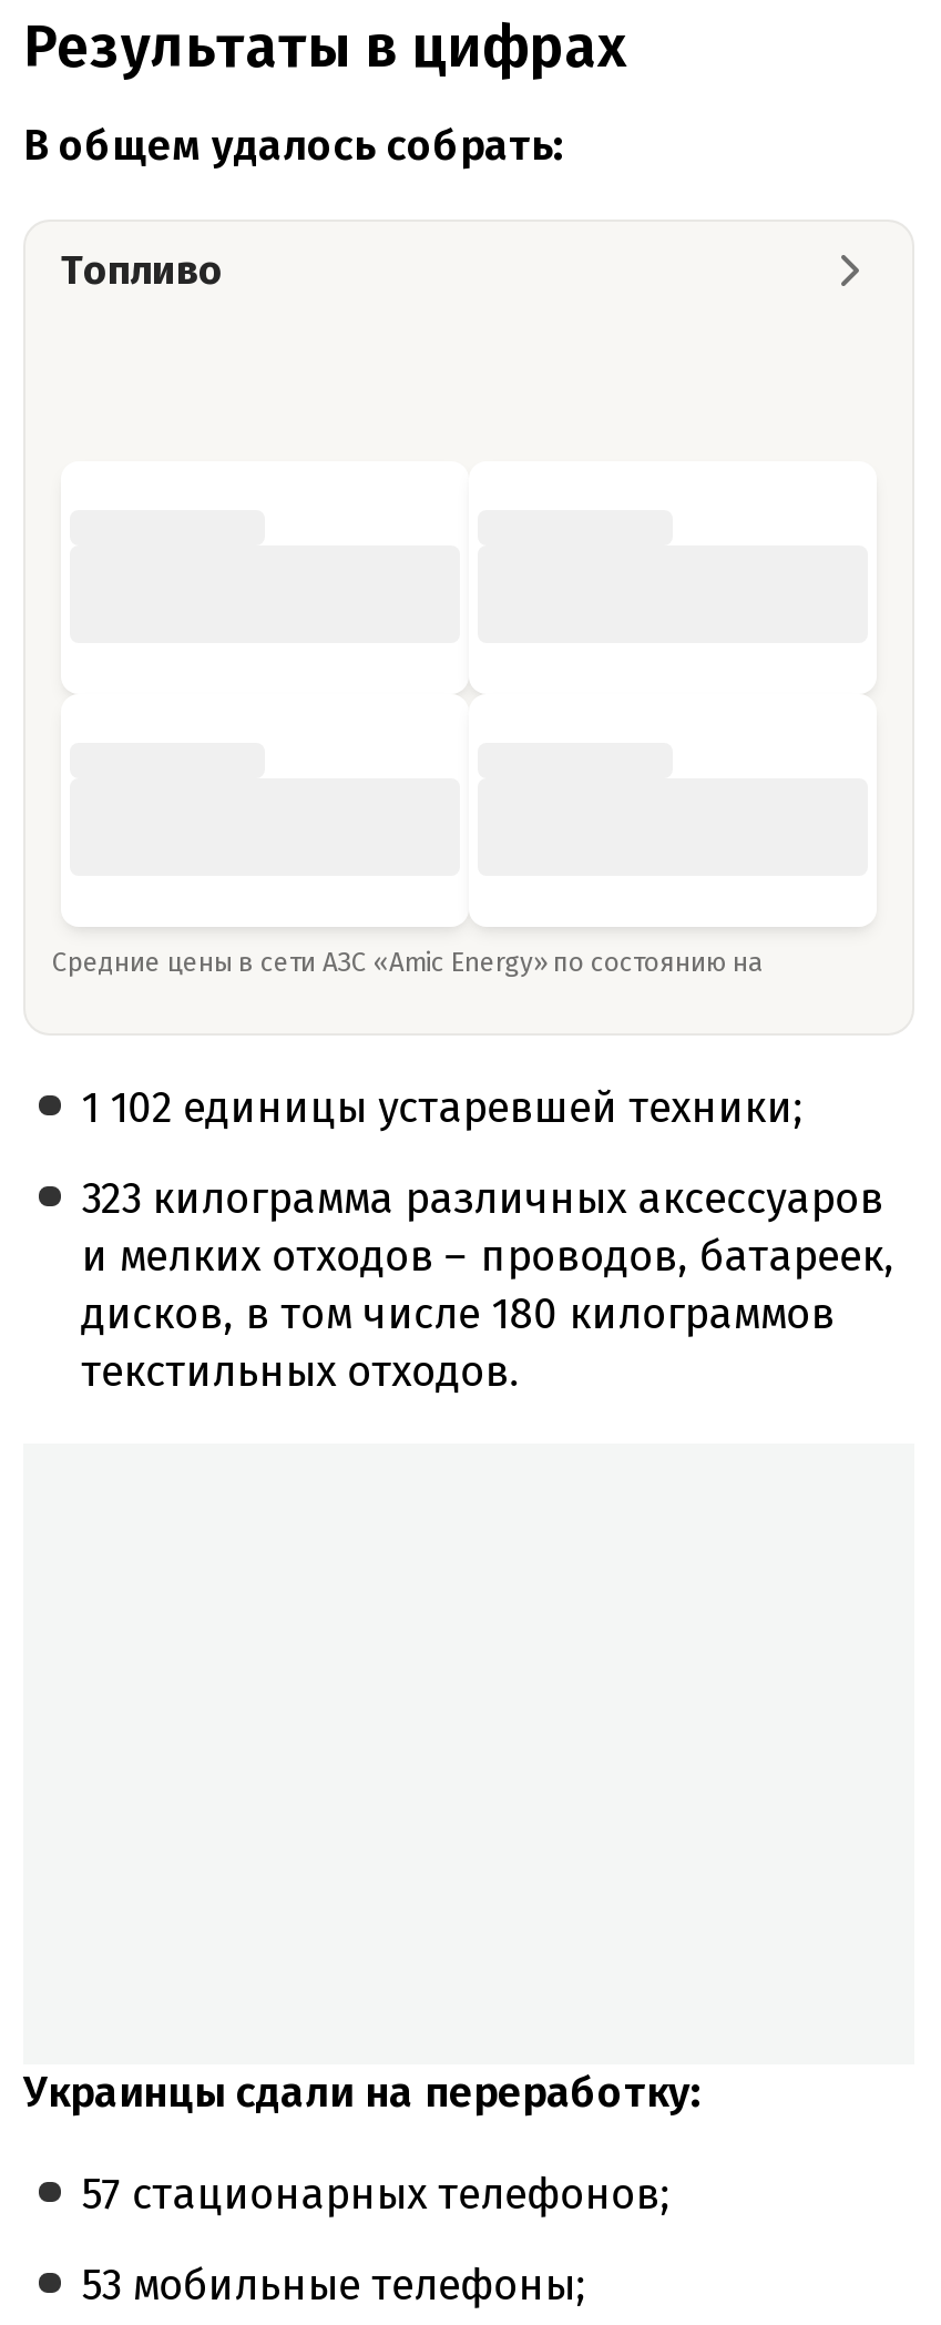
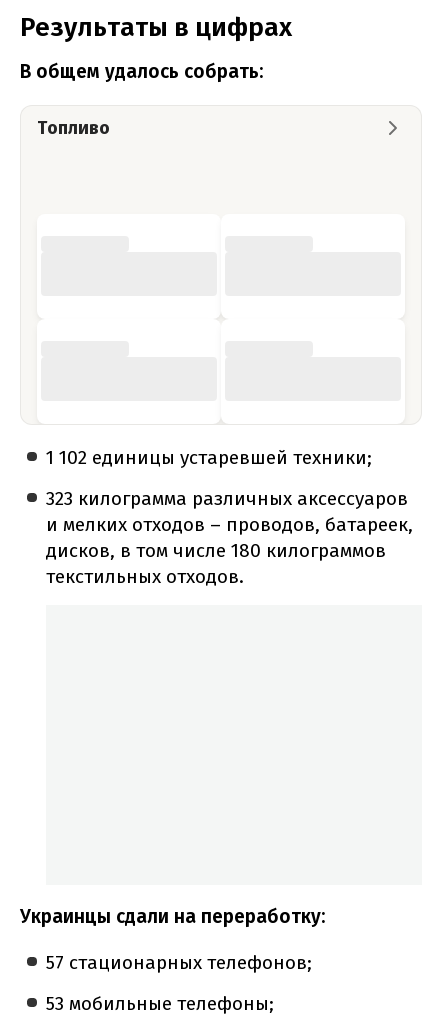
- Средние цены в сети АЗС «Amic Energy» по состоянию на
